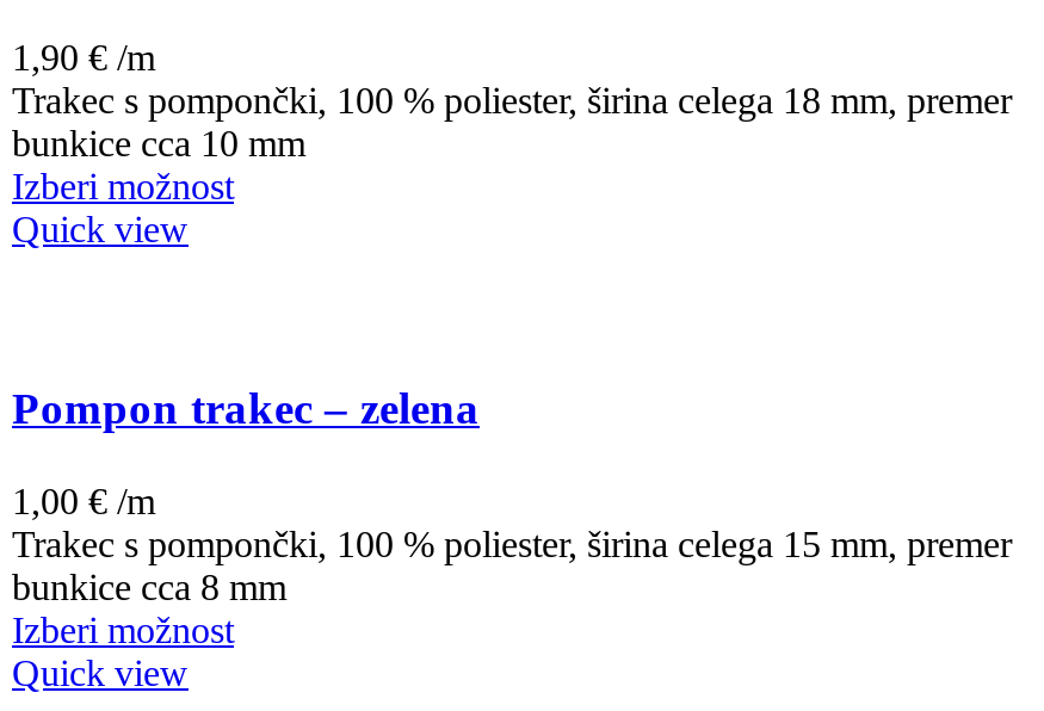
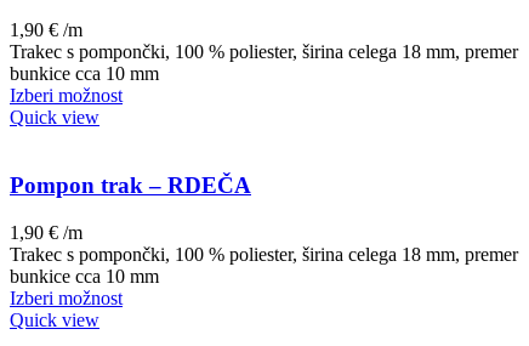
- Pompon trakec – zelena
+ Pompon trak – RDEČA

- 1,00 €/m
+ 1,90 €/m

- Trakec s pompončki, 100 % poliester, širina celega 15 mm, premer
+ Trakec s pompončki, 100 % poliester, širina celega 18 mm, premer

- bunkice cca 8 mm
+ bunkice cca 10 mm
